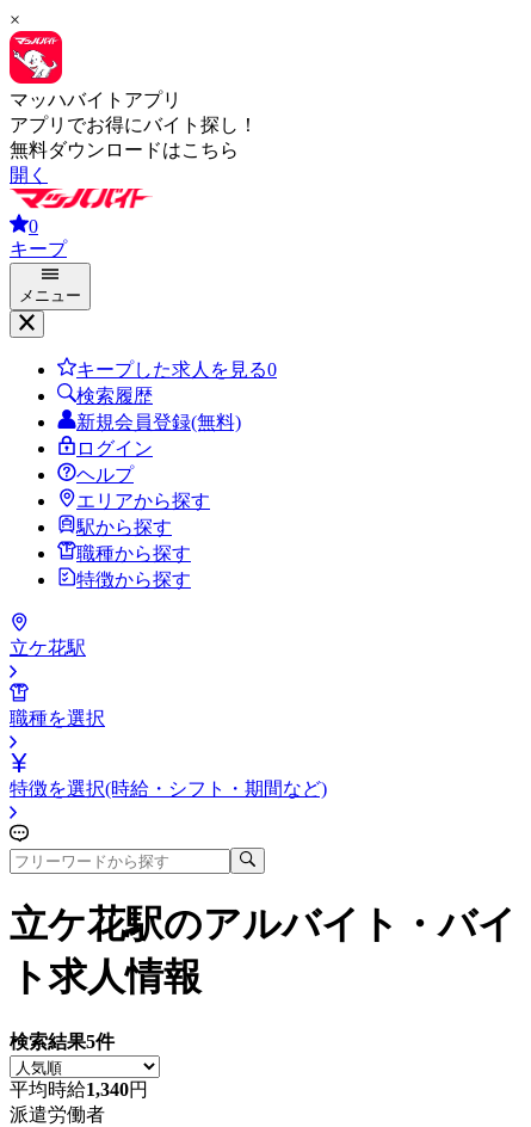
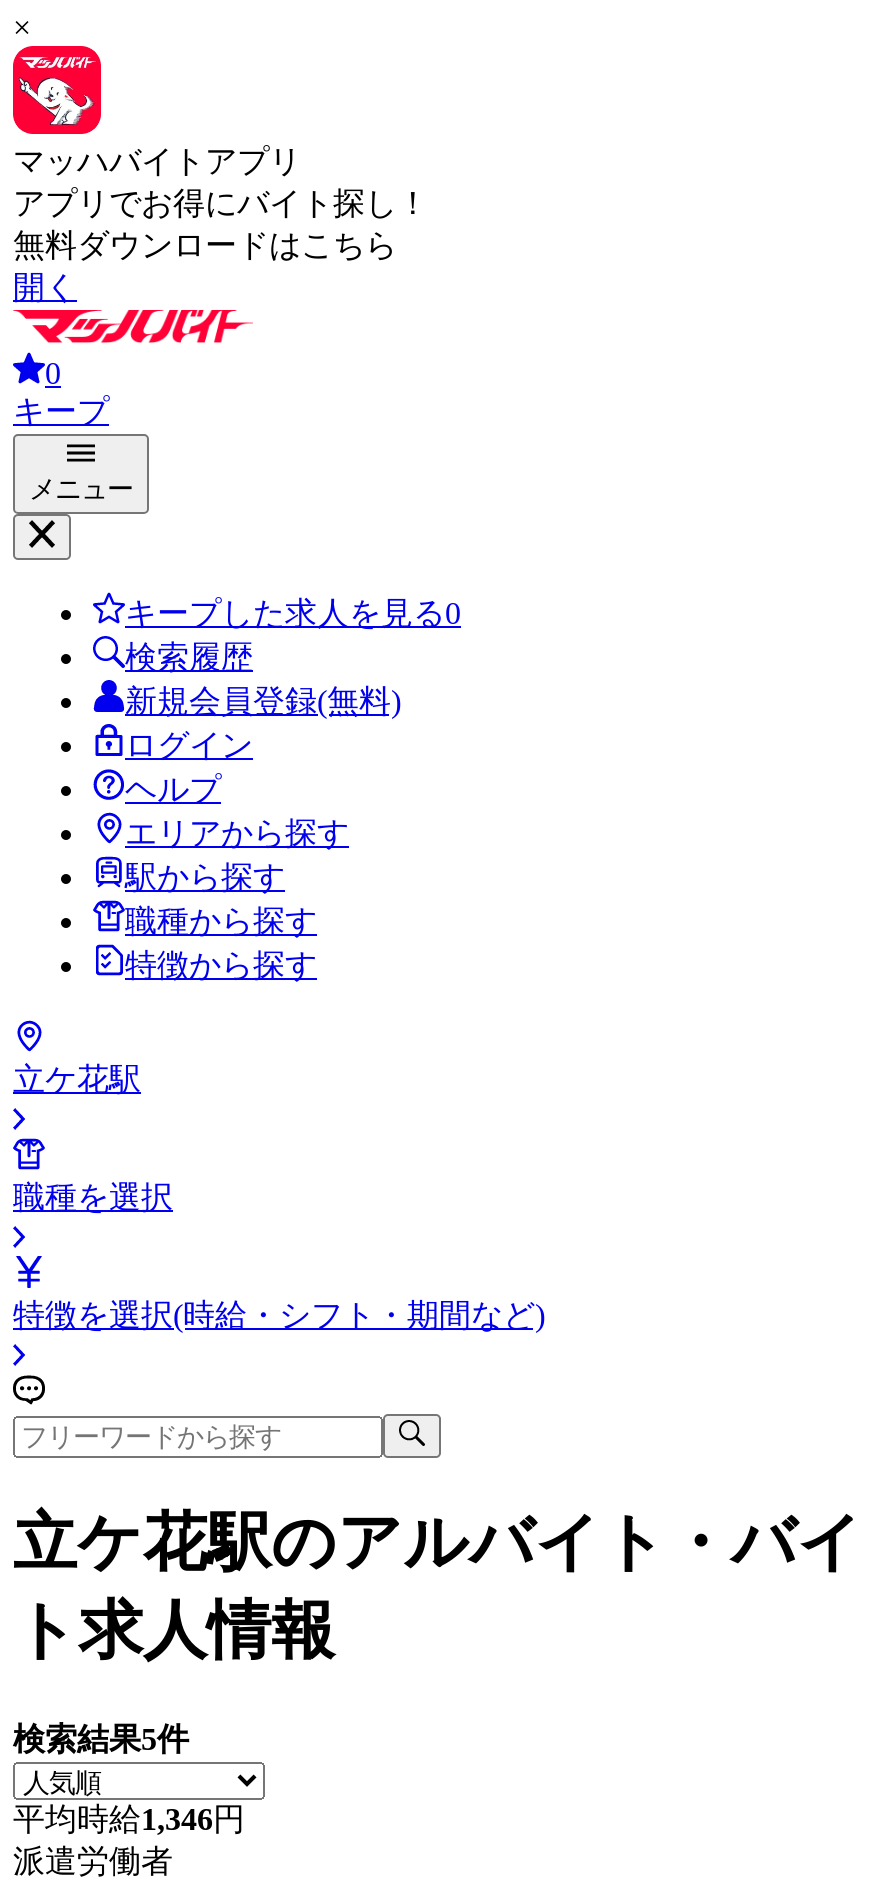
- 平均時給1,340円
+ 平均時給1,346円
